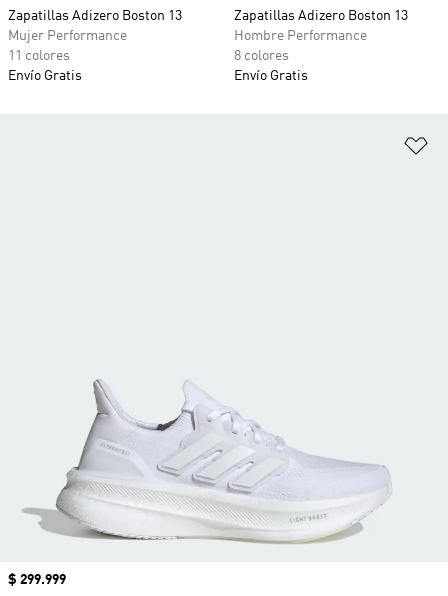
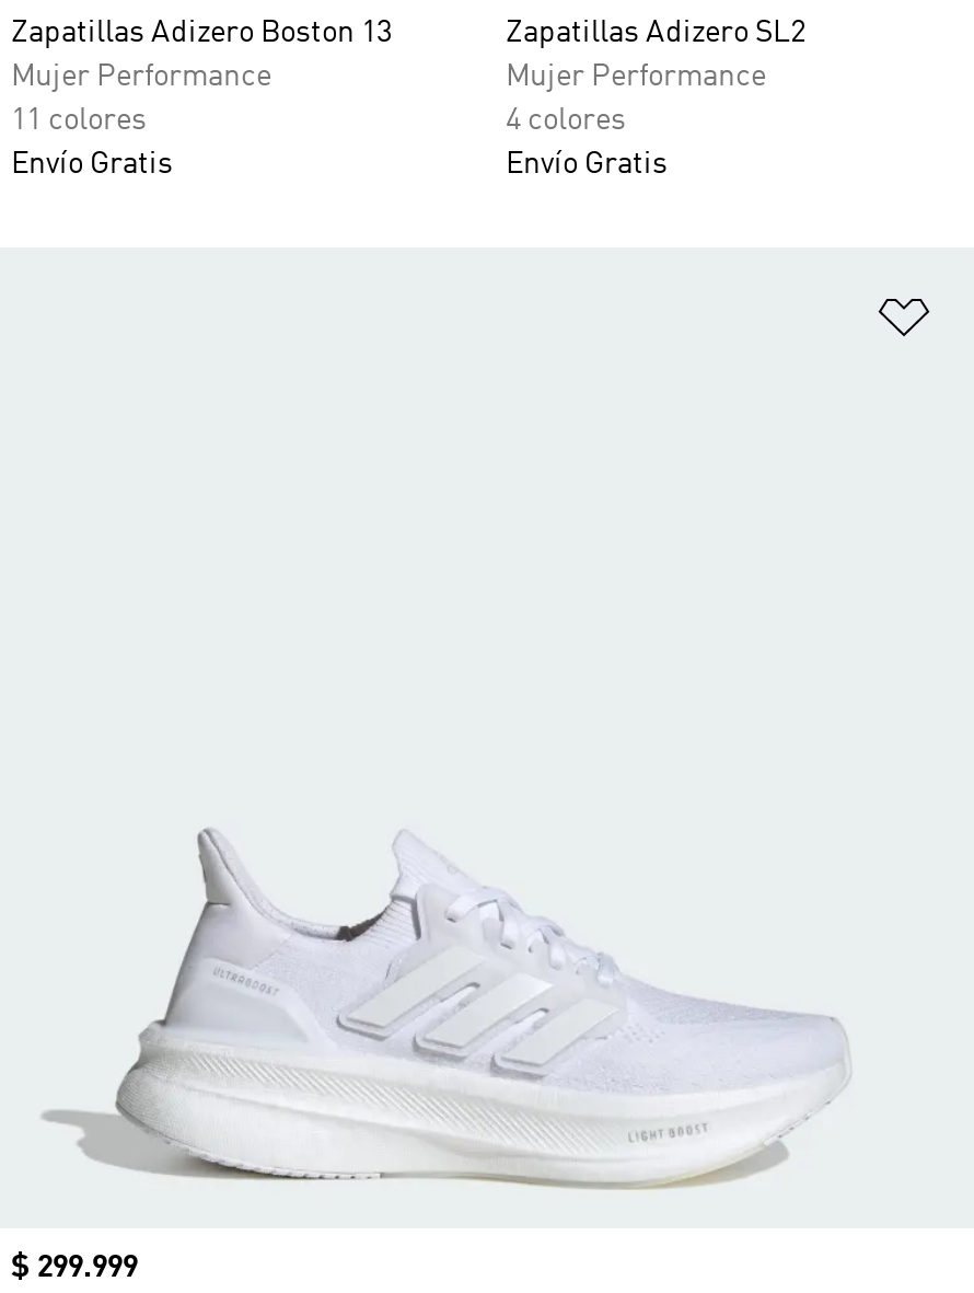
- Zapatillas Adizero Boston 13
- Hombre Performance
- 8 colores
+ Zapatillas Adizero SL2
+ Mujer Performance
+ 4 colores
